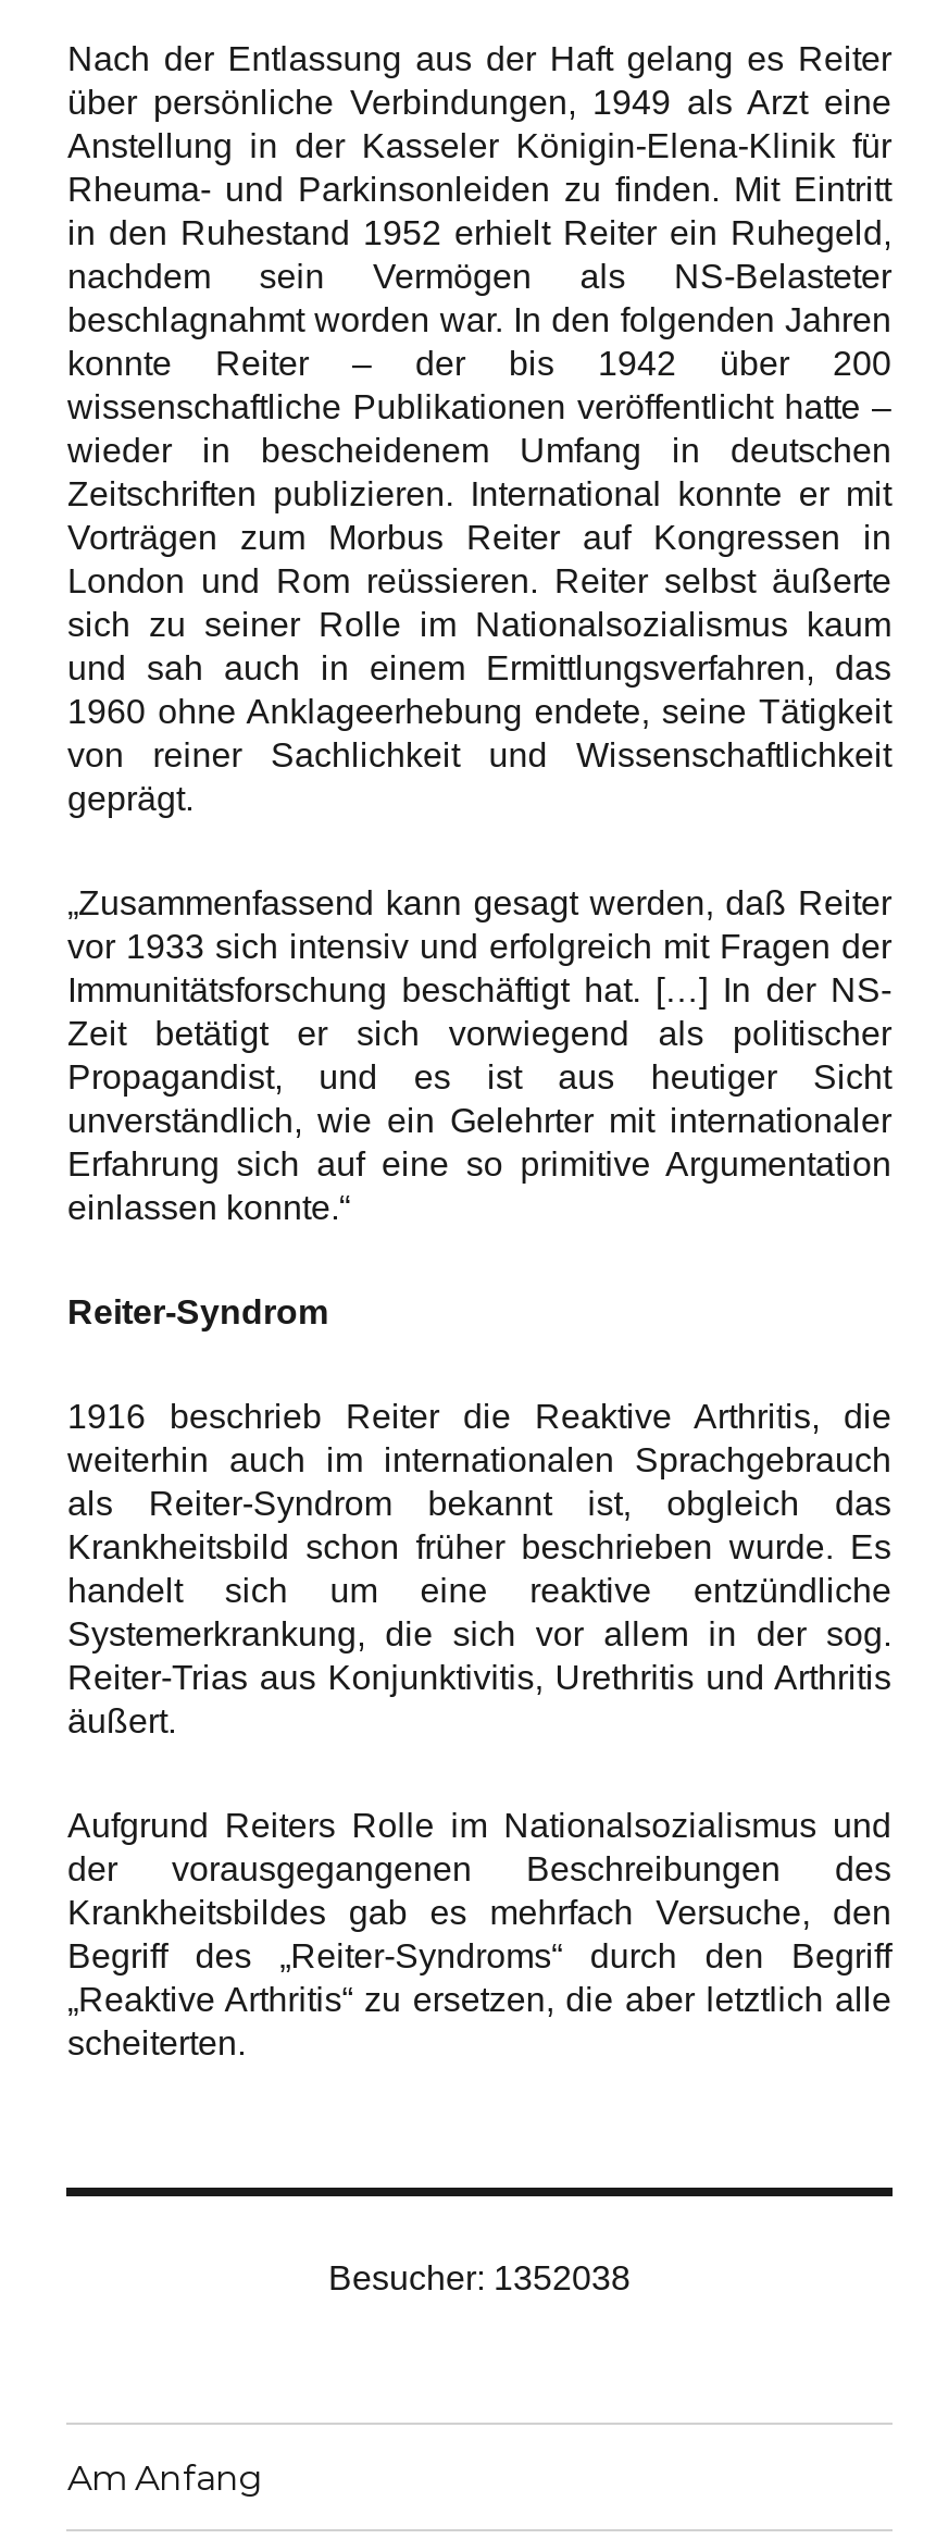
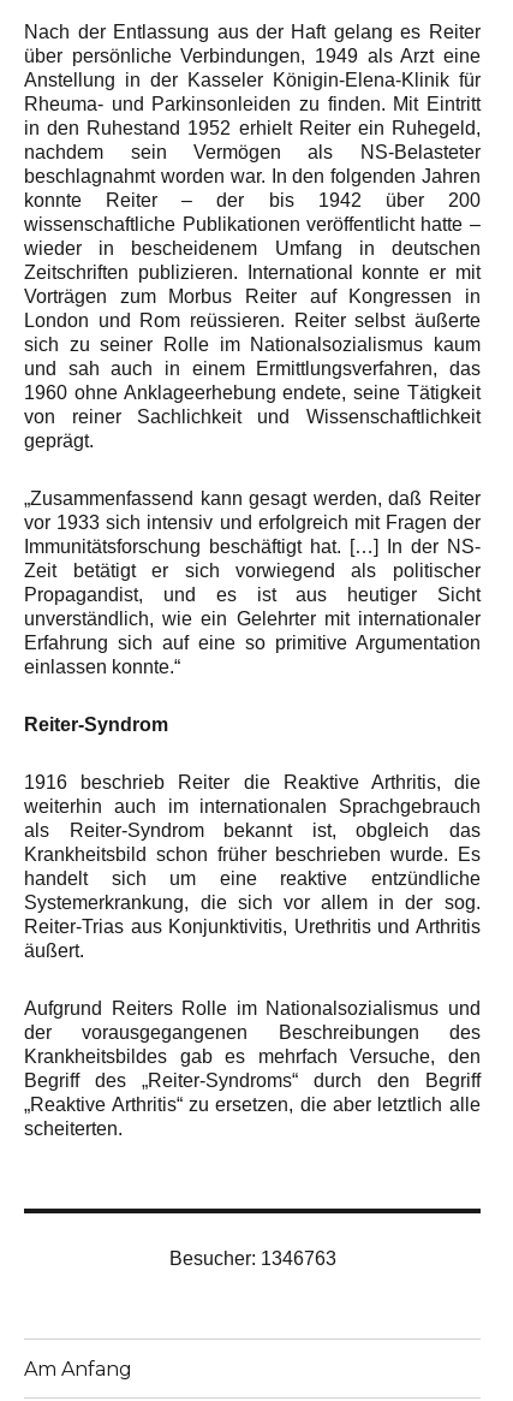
- Besucher: 1352038
+ Besucher: 1346763
